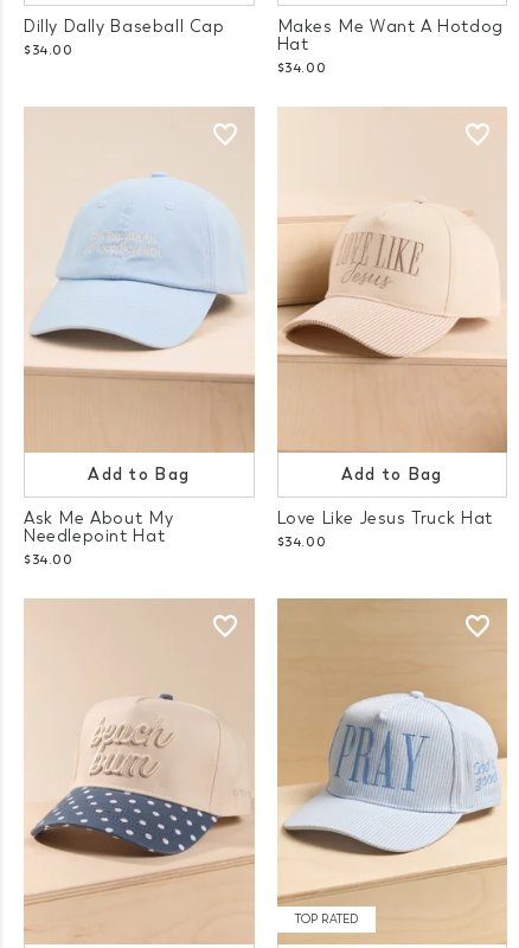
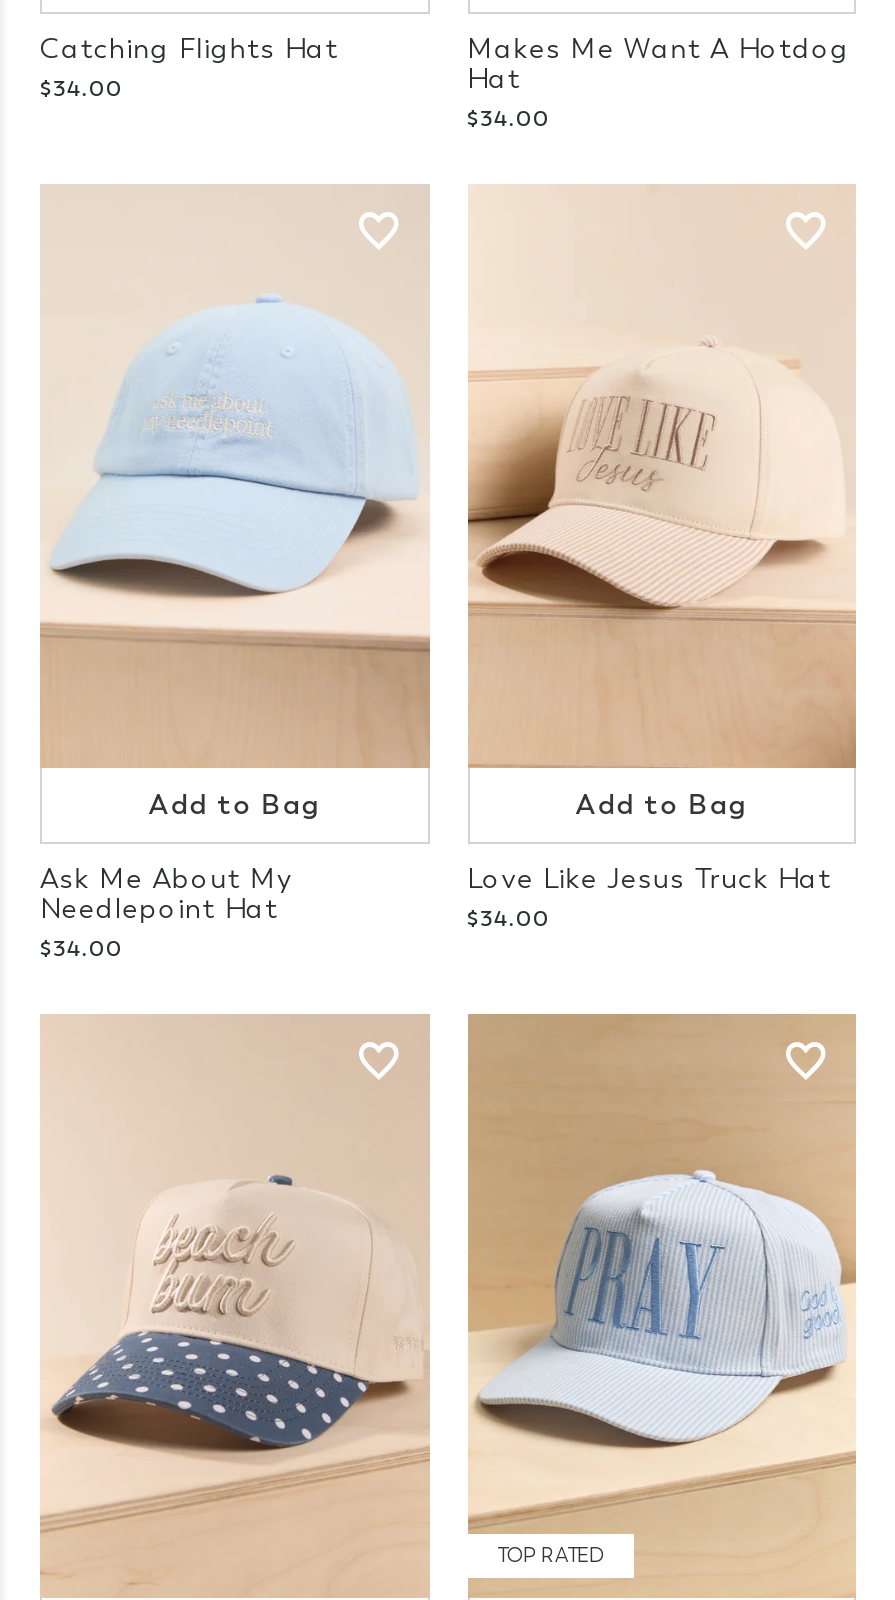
- Dilly Dally Baseball Cap
+ Catching Flights Hat
